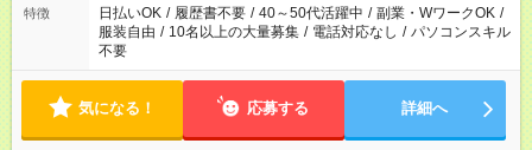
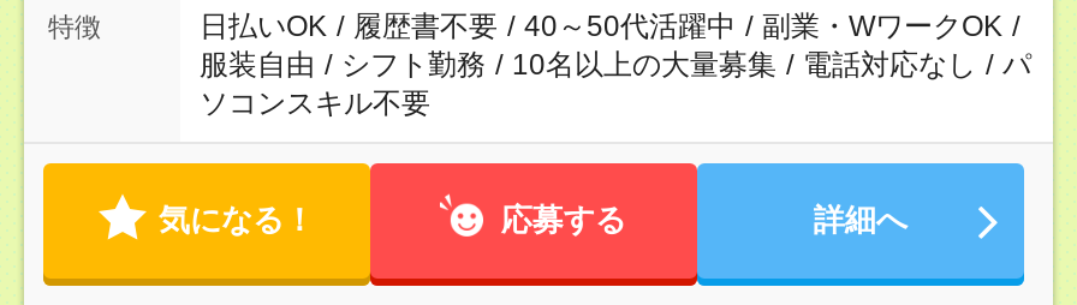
- 服装自由 / 10名以上の大量募集 / 電話対応なし / パソコンスキル
- 不要
+ 服装自由 / シフト勤務 / 10名以上の大量募集 / 電話対応なし / パ
+ ソコンスキル不要
